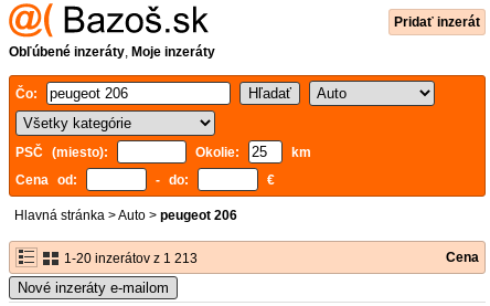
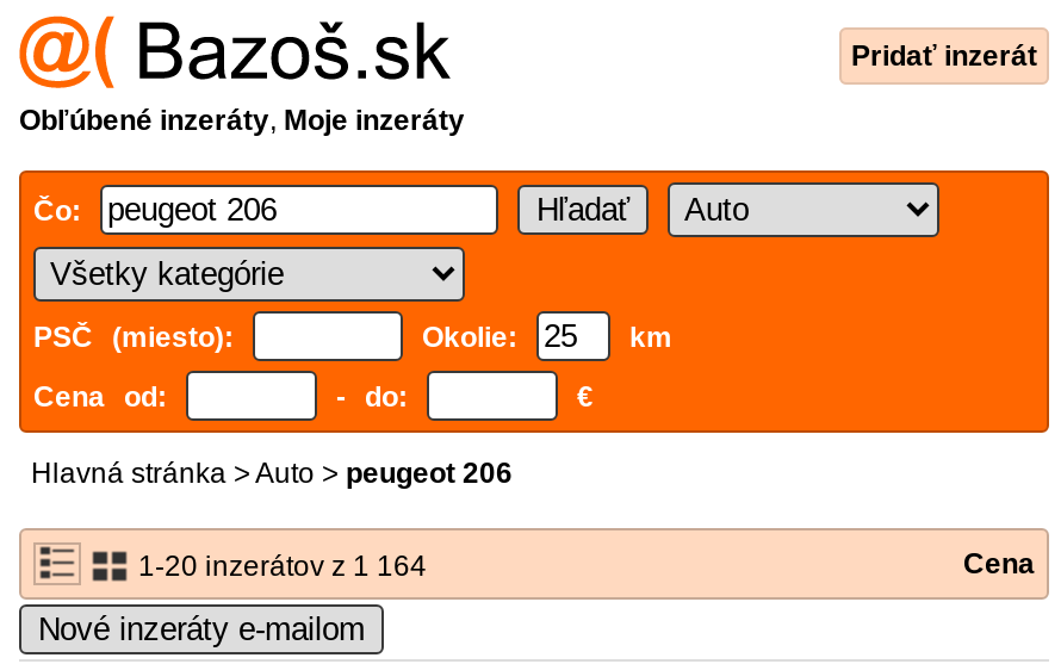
- 1-20 inzerátov z 1 213
+ 1-20 inzerátov z 1 164
